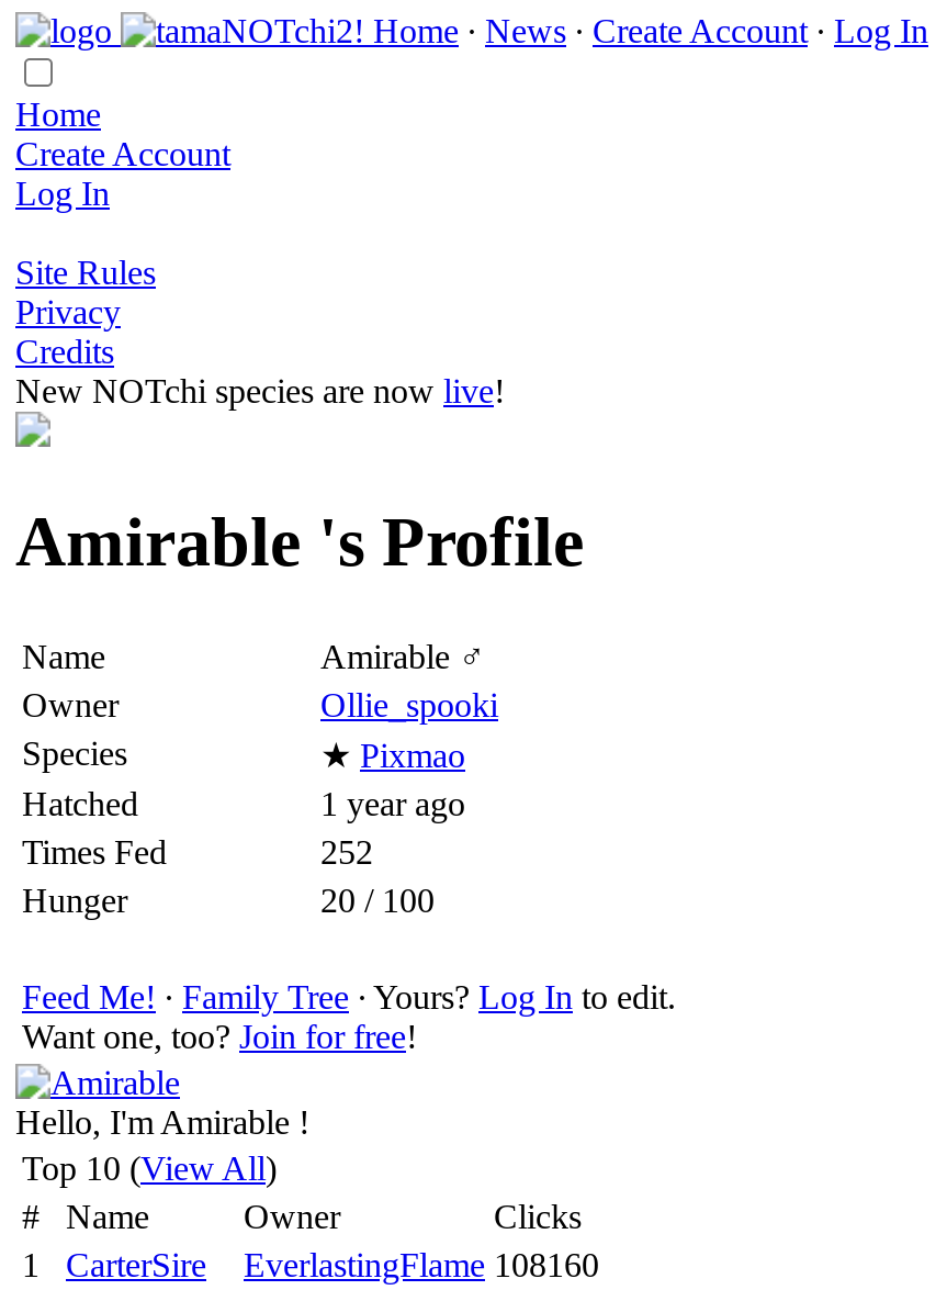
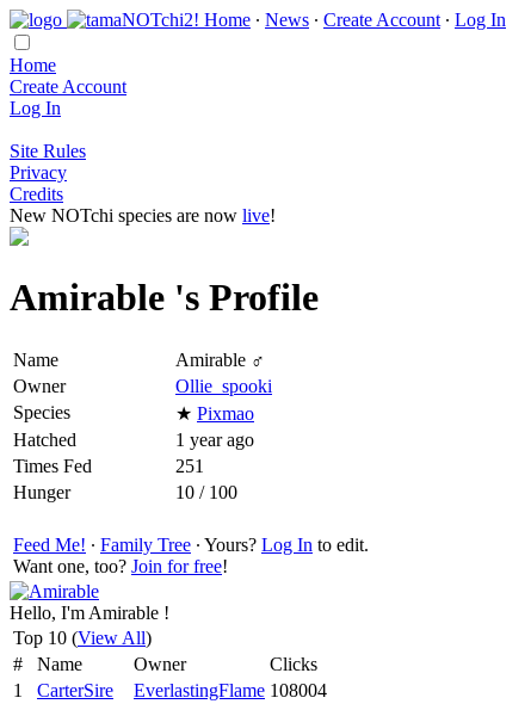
- 252
+ 251

- 20 / 100
+ 10 / 100

- EverlastingFlame 108160
+ EverlastingFlame 108004
